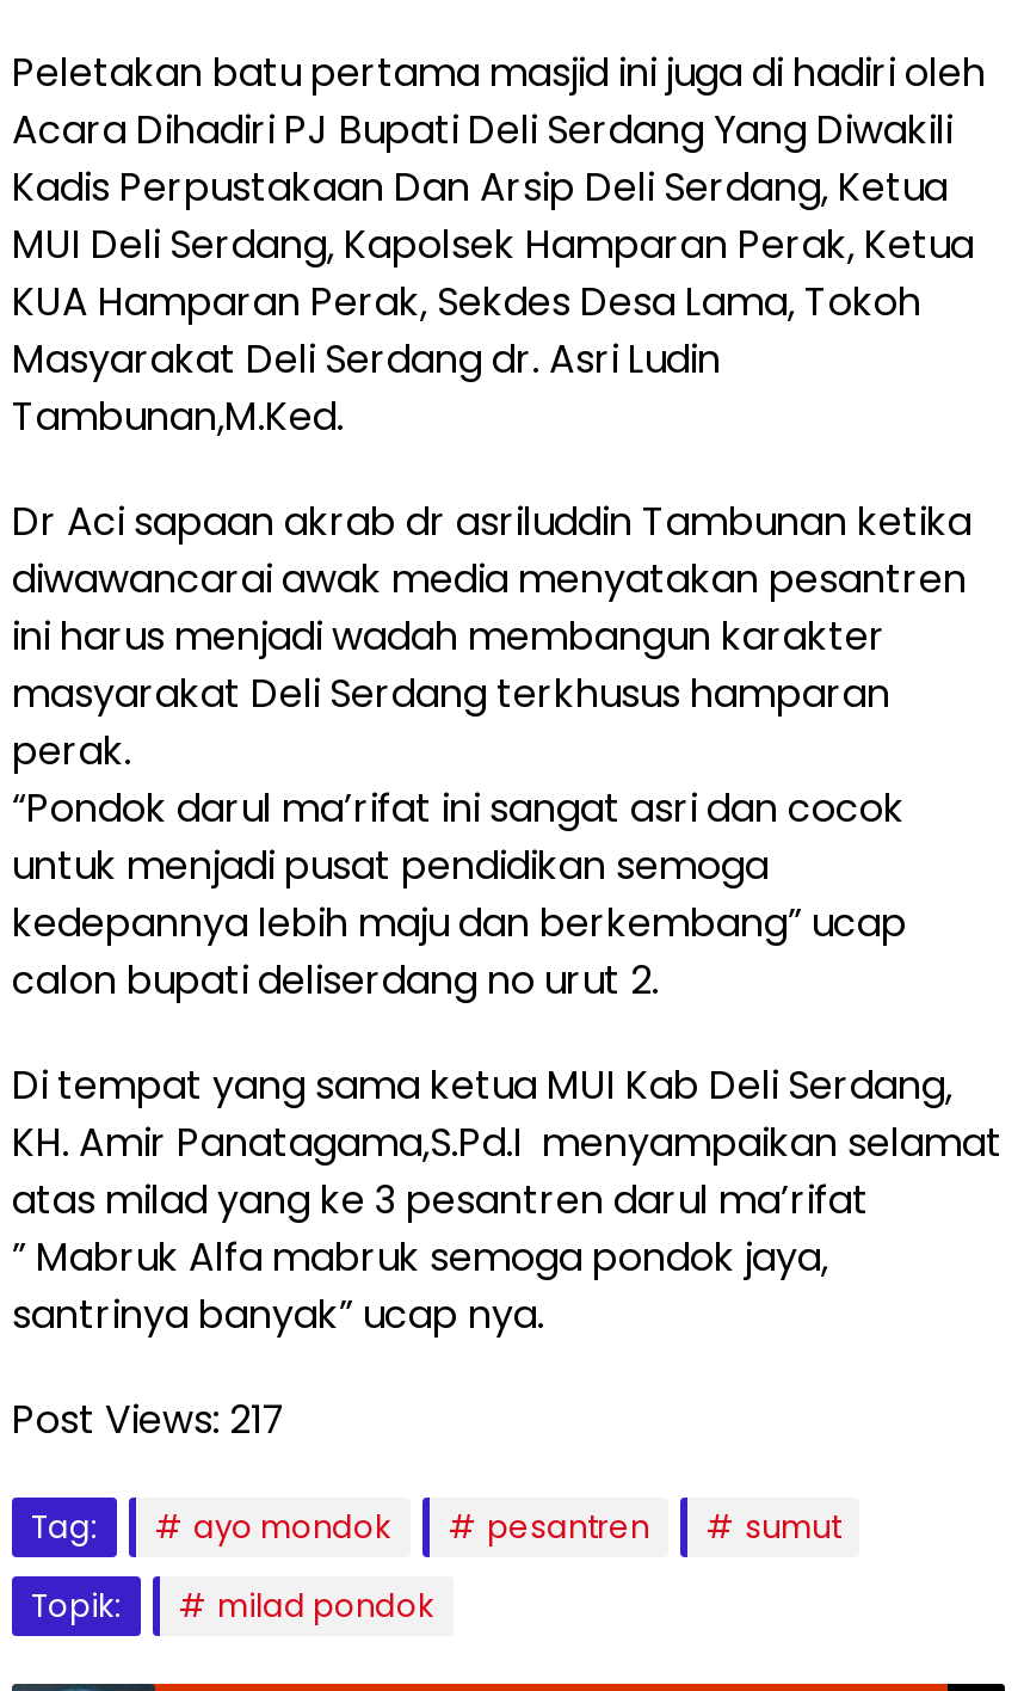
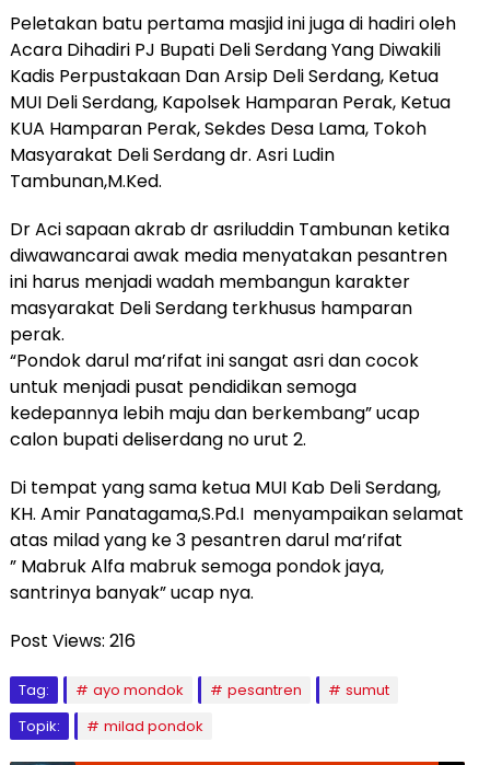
- Post Views: 217
+ Post Views: 216
